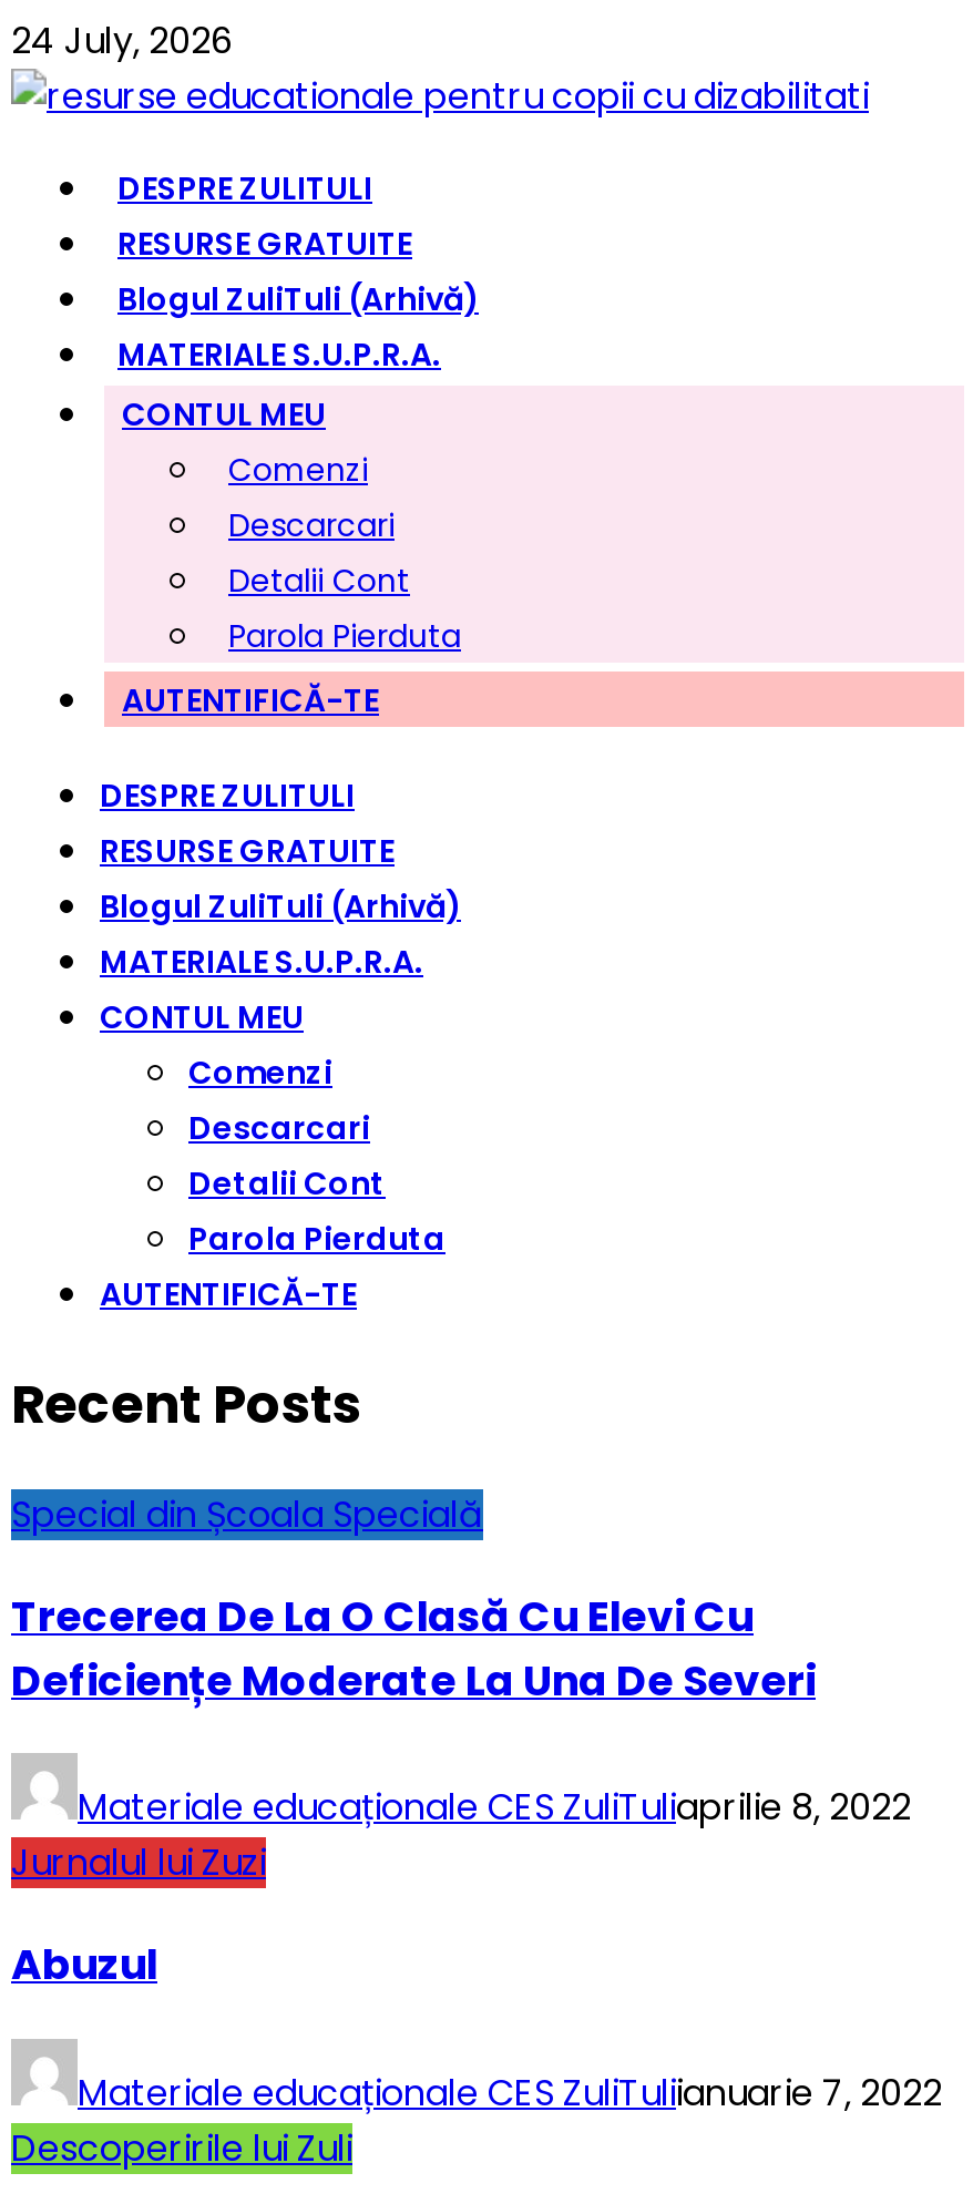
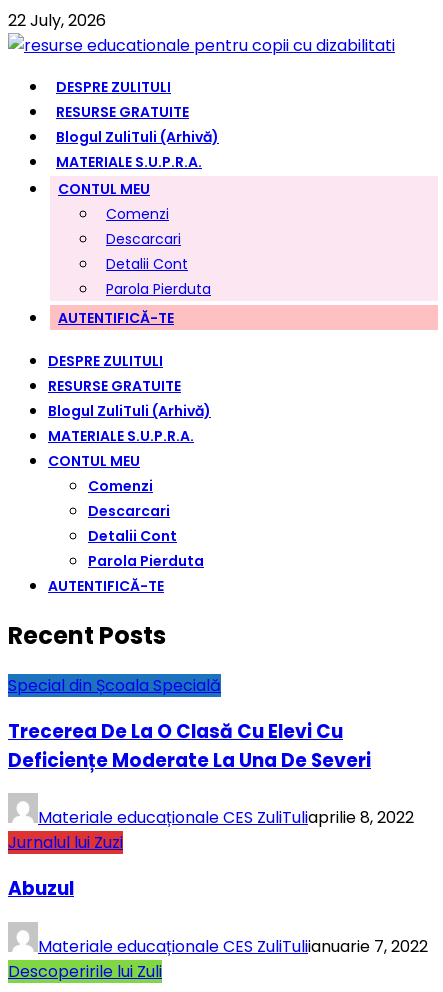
- 24 July, 2026
+ 22 July, 2026
